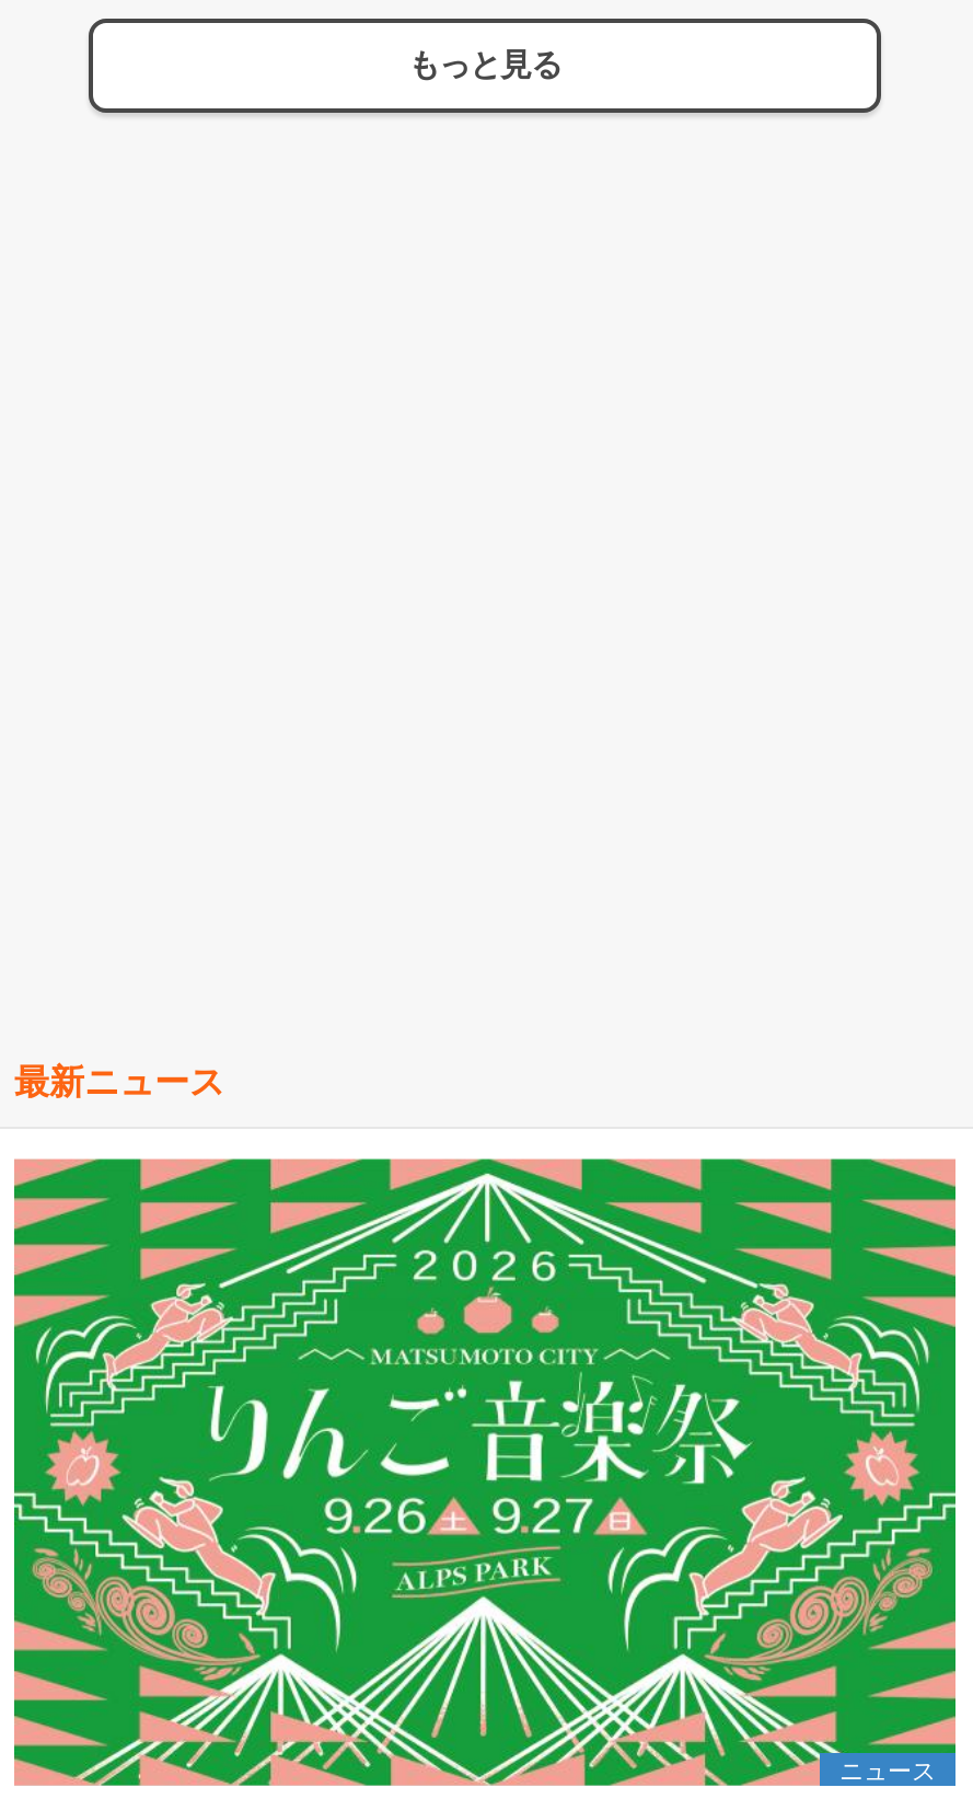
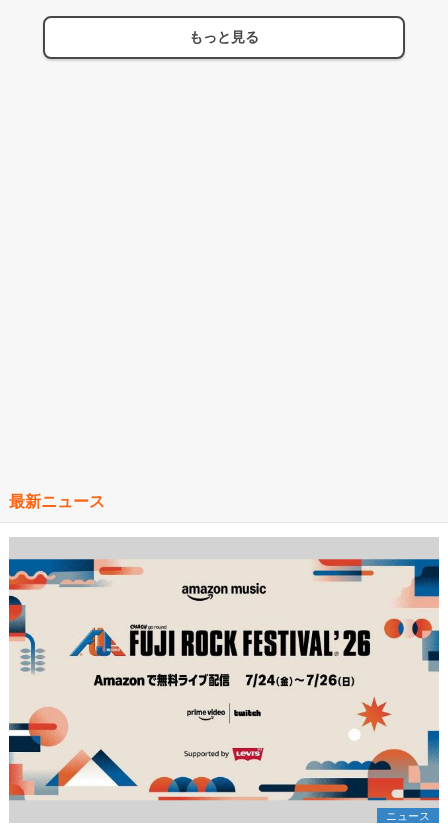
- [image]
+ [image]
